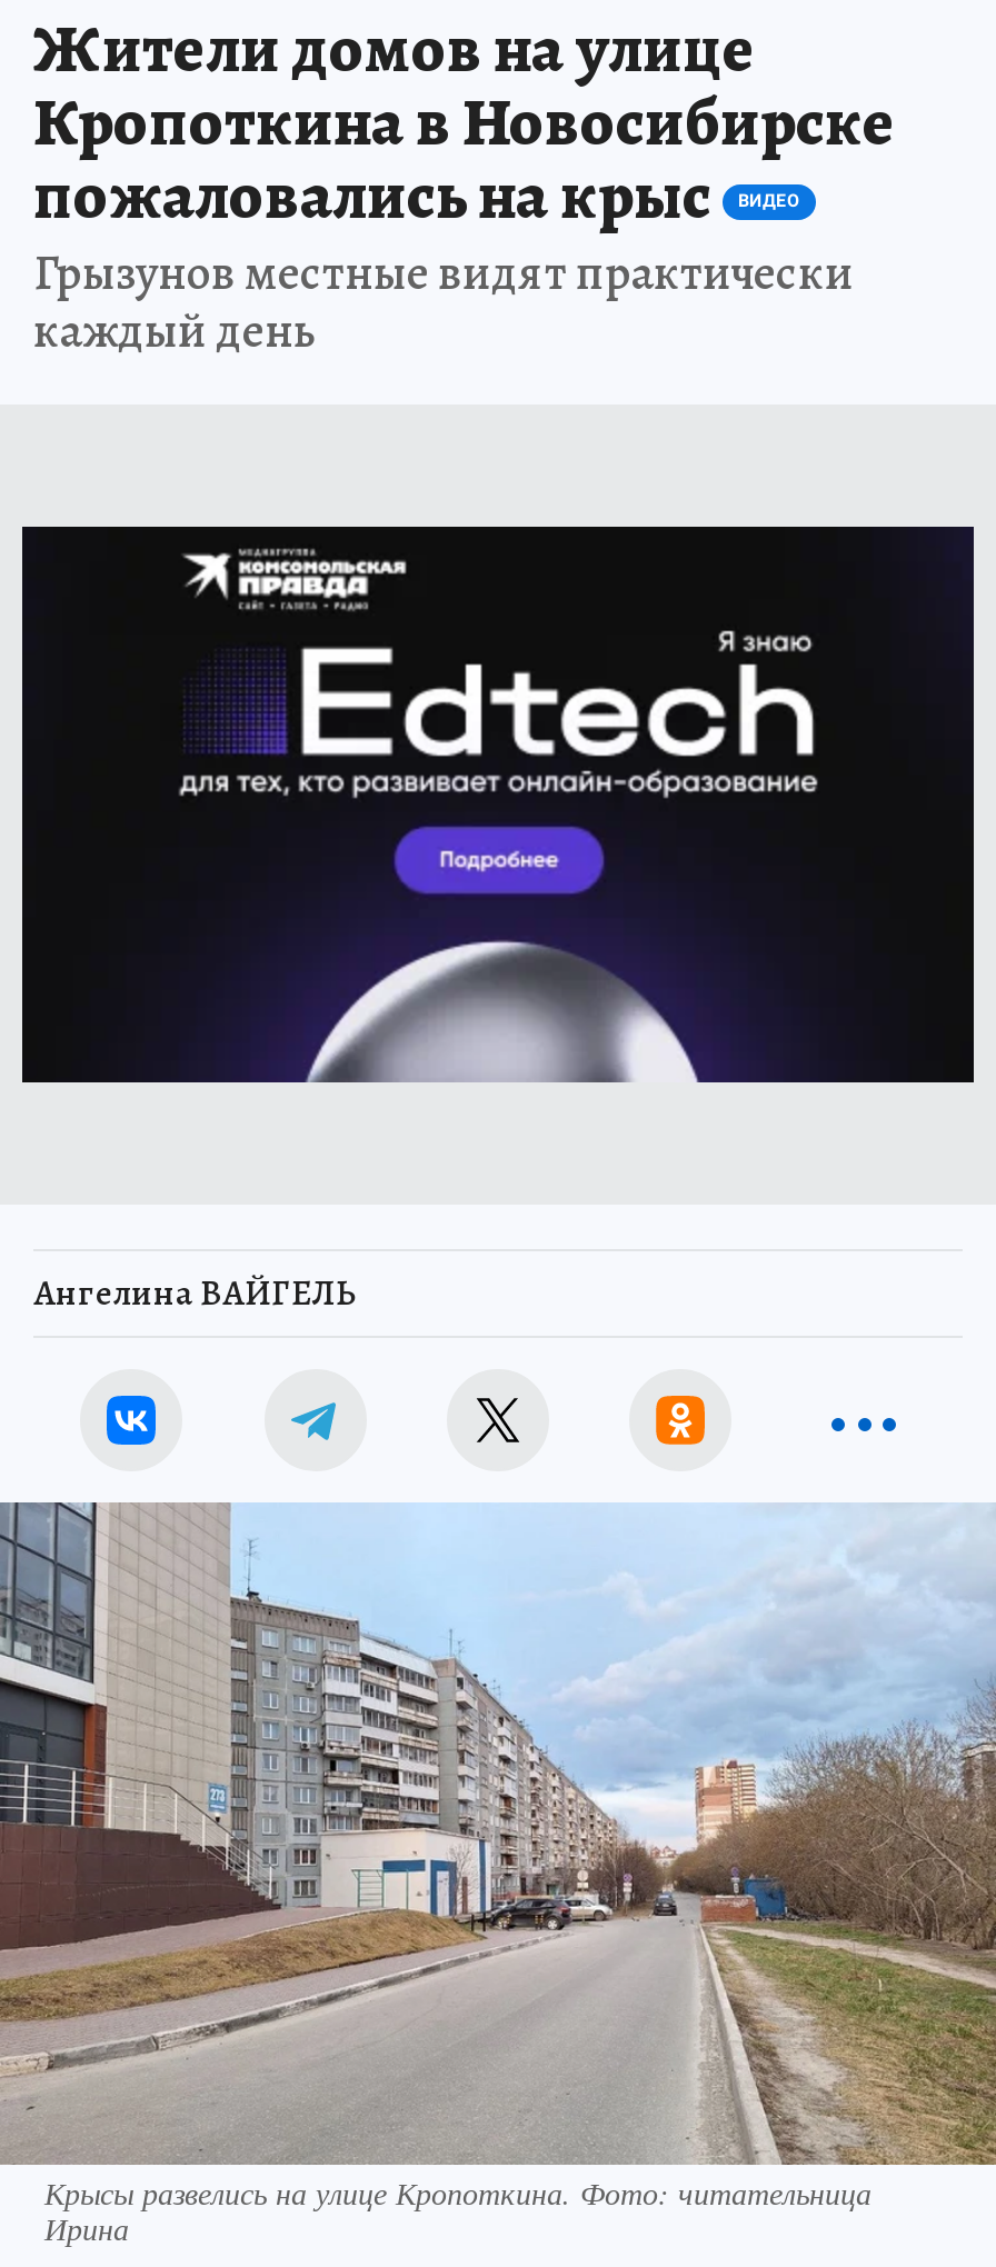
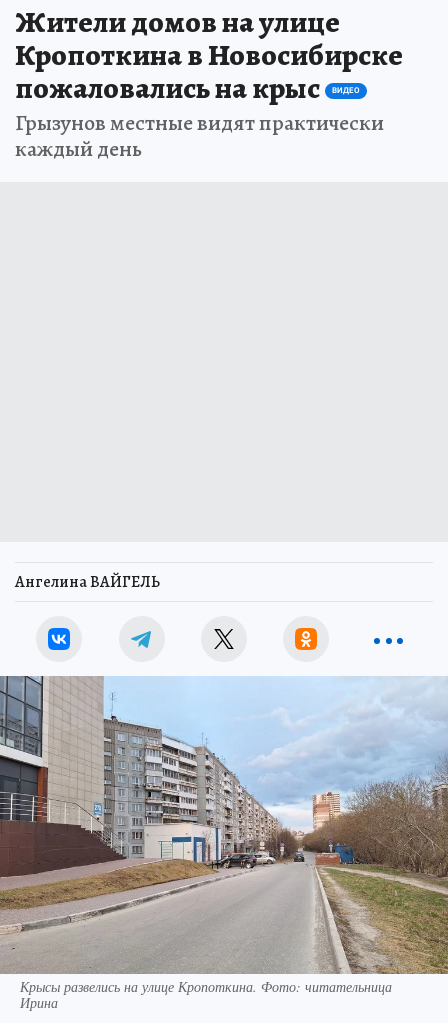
- [image]
